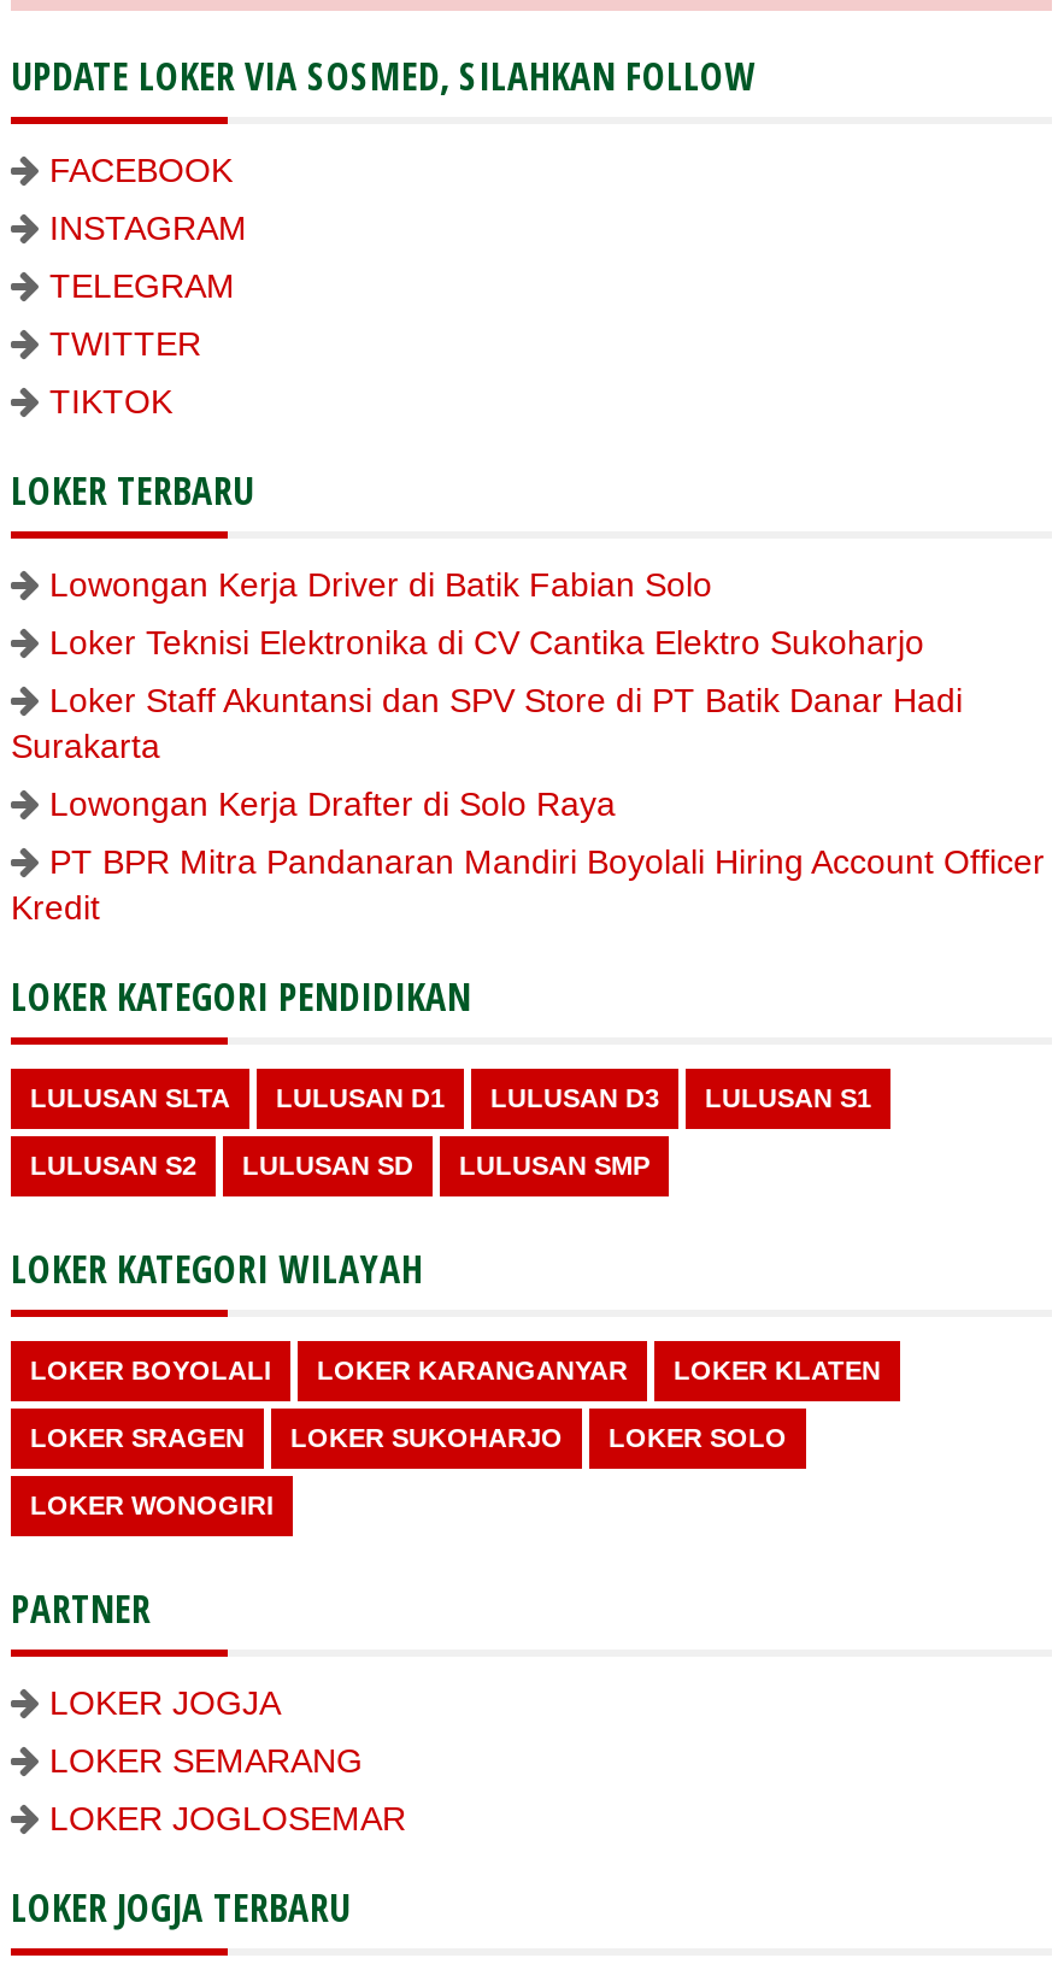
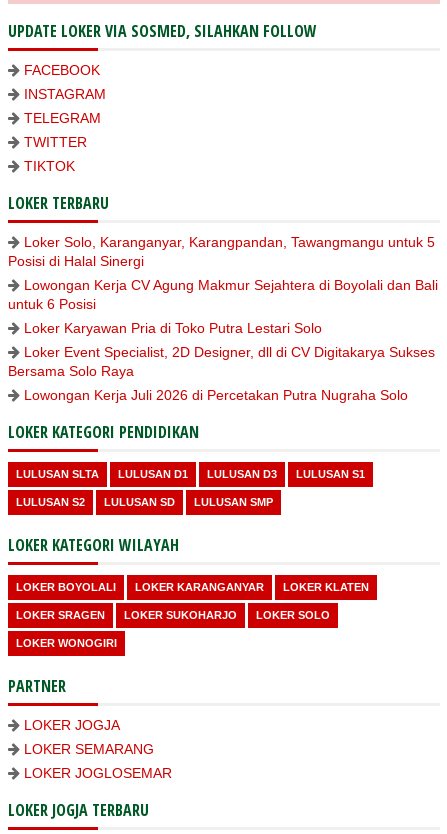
- Lowongan Kerja Driver di Batik Fabian Solo
+ Loker Solo, Karanganyar, Karangpandan, Tawangmangu untuk 5
+ Posisi di Halal Sinergi

- Loker Teknisi Elektronika di CV Cantika Elektro Sukoharjo
+ Lowongan Kerja CV Agung Makmur Sejahtera di Boyolali dan Bali
+ untuk 6 Posisi

- Loker Staff Akuntansi dan SPV Store di PT Batik Danar Hadi
- Surakarta
+ Loker Karyawan Pria di Toko Putra Lestari Solo

- Lowongan Kerja Drafter di Solo Raya
+ Loker Event Specialist, 2D Designer, dll di CV Digitakarya Sukses
+ Bersama Solo Raya

- PT BPR Mitra Pandanaran Mandiri Boyolali Hiring Account Officer
- Kredit
+ Lowongan Kerja Juli 2026 di Percetakan Putra Nugraha Solo
